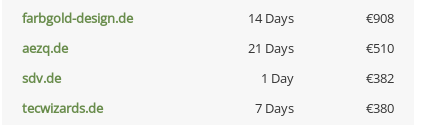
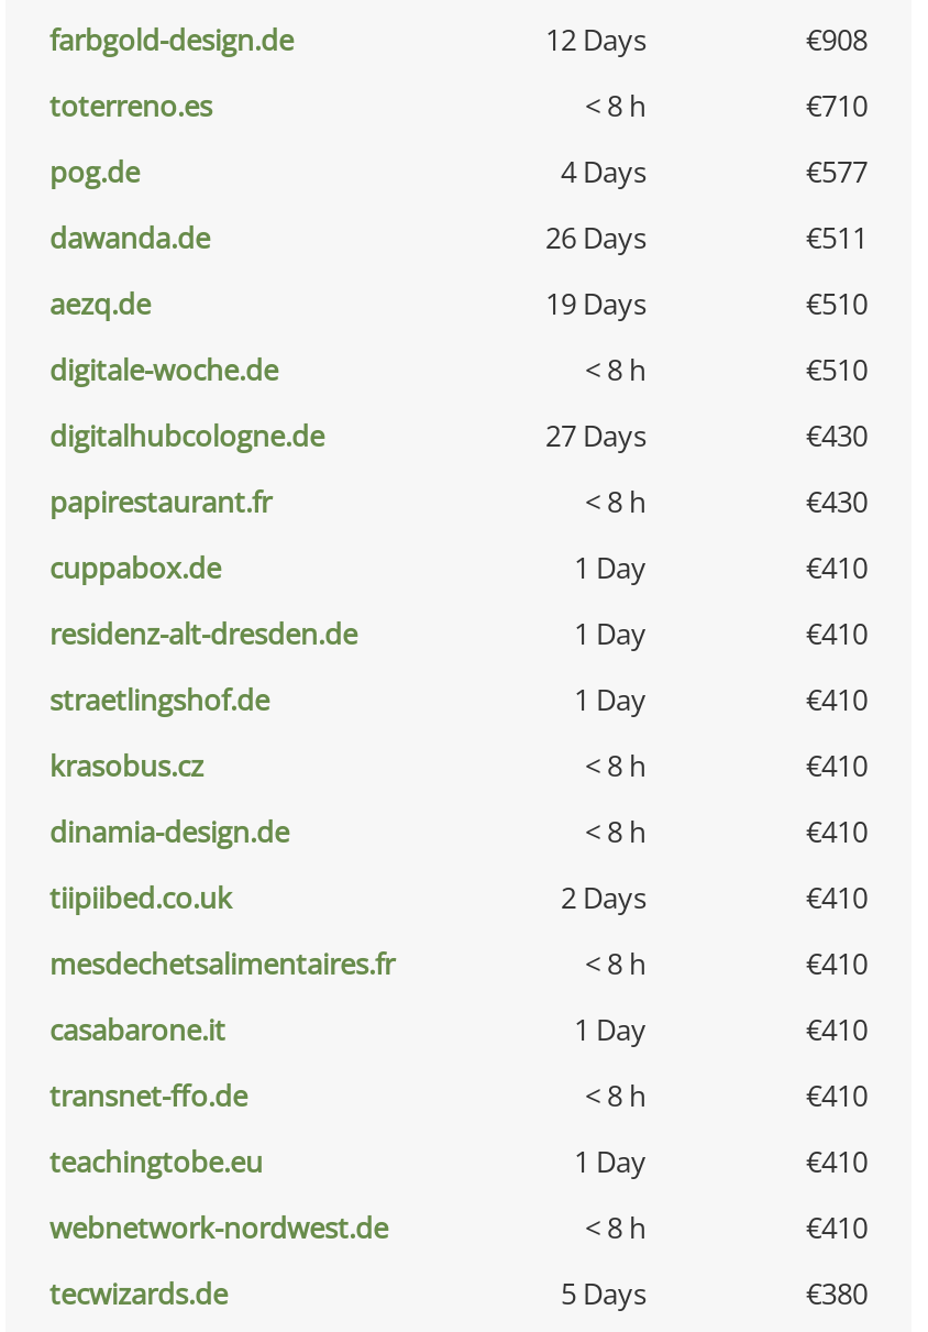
- 14 Days
+ 12 Days

+ toterreno.es
+ < 8 h
+ €710
+ pog.de
+ 4 Days
+ €577
+ dawanda.de
+ 26 Days
+ €511

- 21 Days
+ 19 Days

- sdv.de
+ digitale-woche.de
+ < 8 h
+ €510
+ digitalhubcologne.de
+ 27 Days
+ €430
+ papirestaurant.fr
+ < 8 h
+ €430
+ cuppabox.de

- €382
+ €410
+ residenz-alt-dresden.de
+ 1 Day
+ €410
+ straetlingshof.de
+ 1 Day
+ €410
+ krasobus.cz
+ < 8 h
+ €410
+ dinamia-design.de
+ < 8 h
+ €410
+ tiipiibed.co.uk
+ 2 Days
+ €410
+ mesdechetsalimentaires.fr
+ < 8 h
+ €410
+ casabarone.it
+ 1 Day
+ €410
+ transnet-ffo.de
+ < 8 h
+ €410
+ teachingtobe.eu
+ 1 Day
+ €410
+ webnetwork-nordwest.de
+ < 8 h
+ €410

- 7 Days
+ 5 Days
